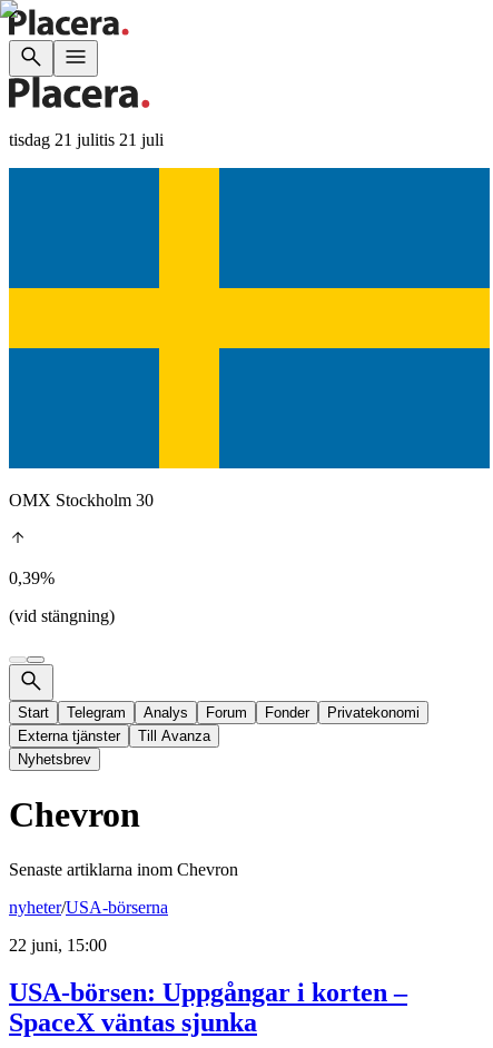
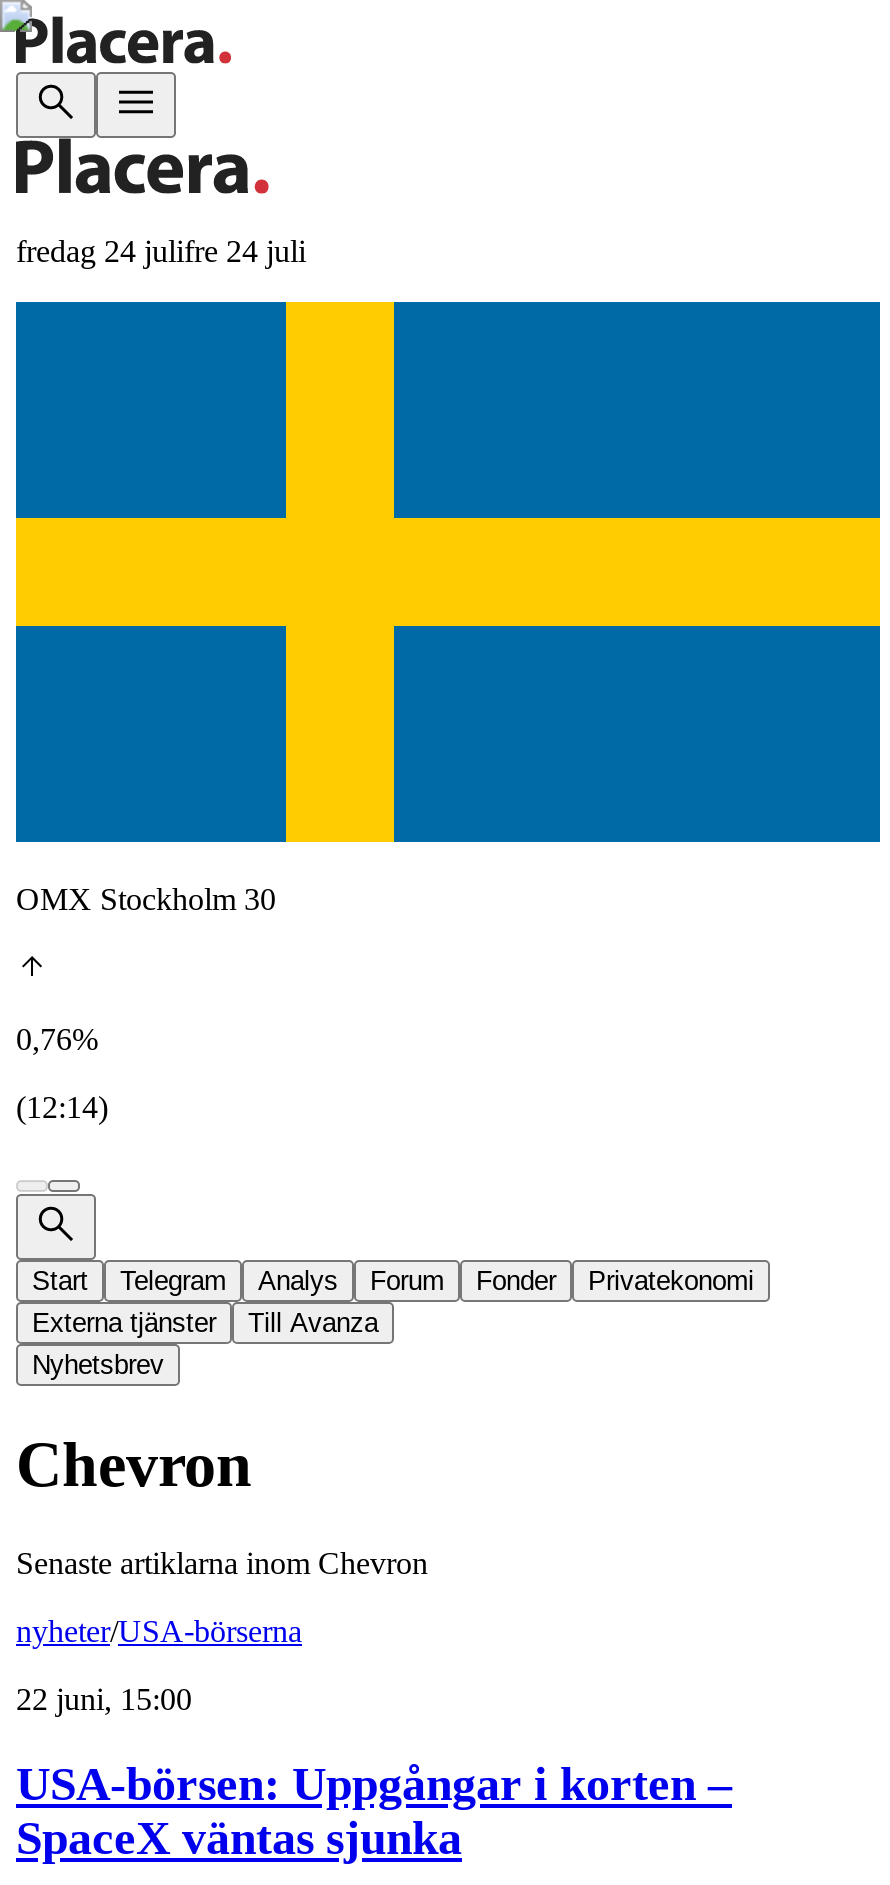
- tisdag 21 julitis 21 juli
+ fredag 24 julifre 24 juli

- 0,39%
+ 0,76%

- (vid stängning)
+ (12:14)
